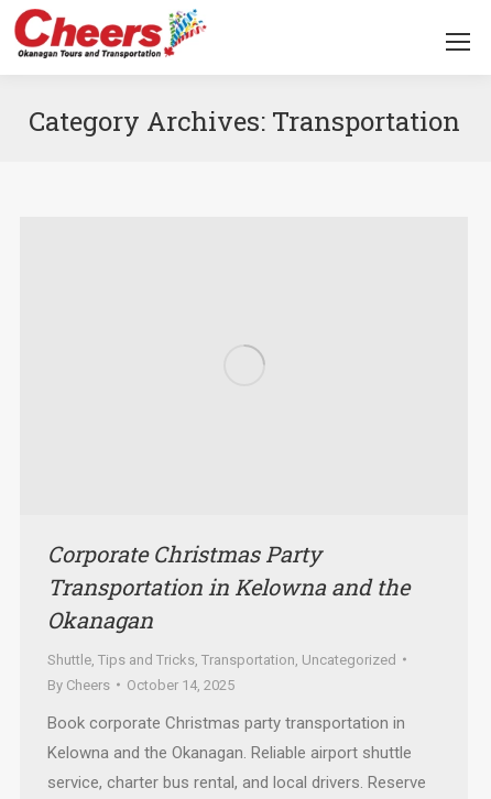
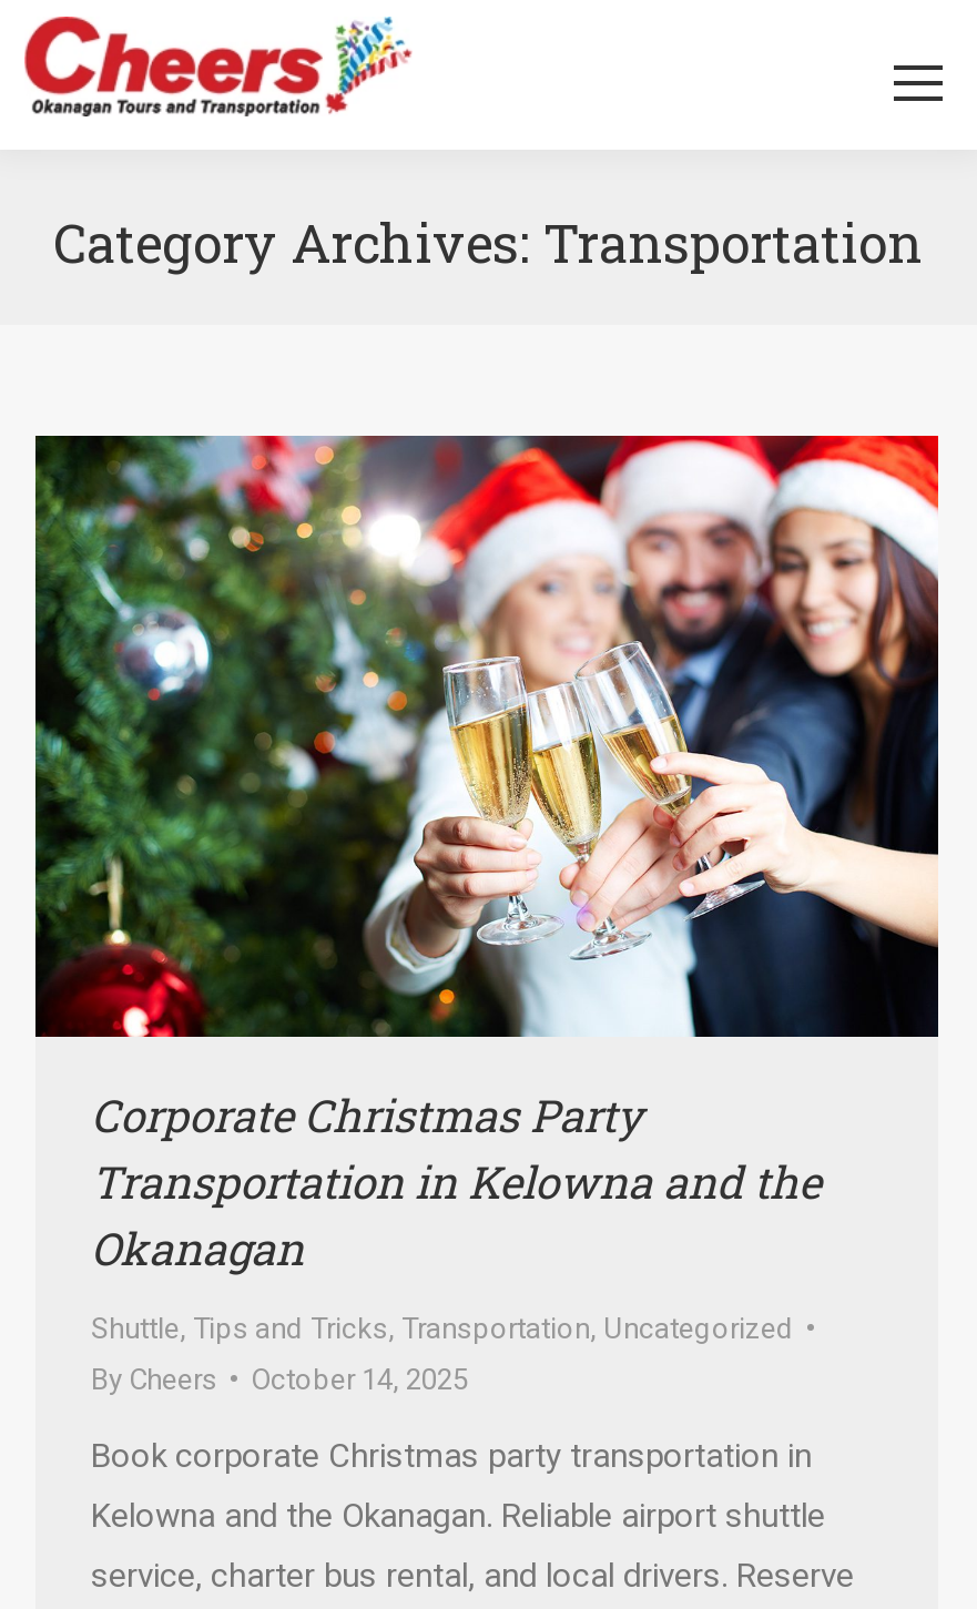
+ [image]
